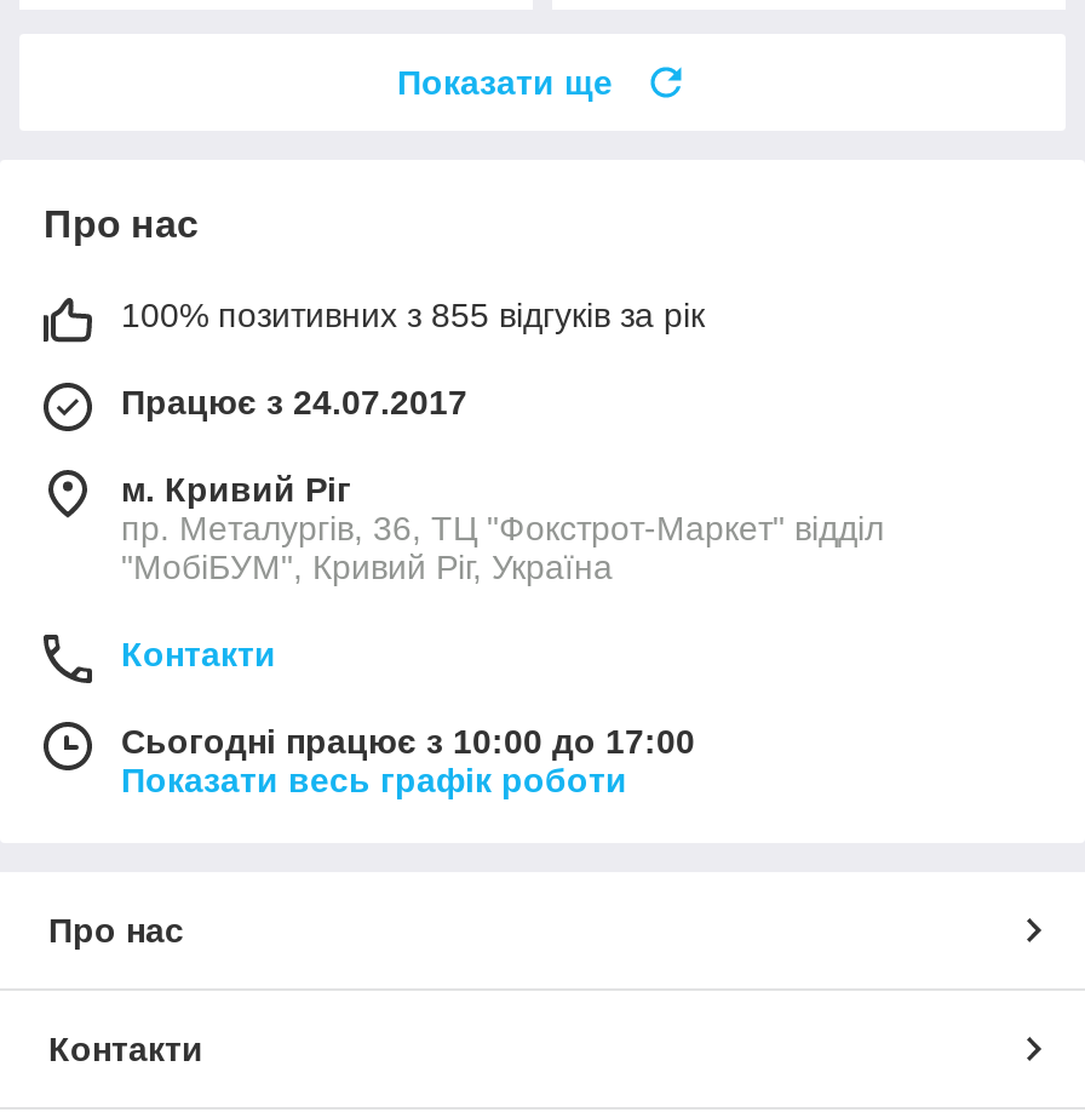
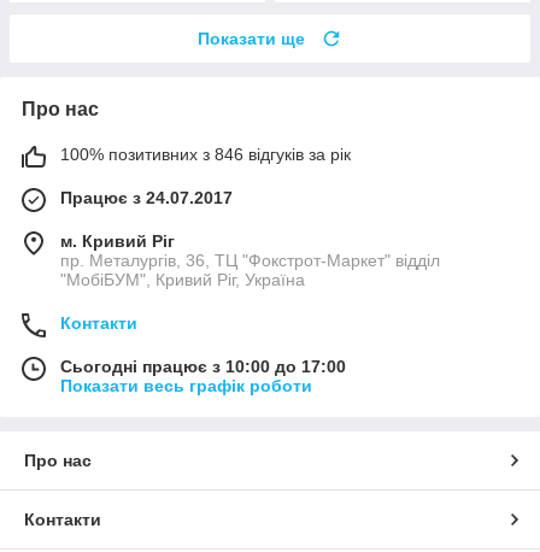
- 100% позитивних з 855 відгуків за рік
+ 100% позитивних з 846 відгуків за рік
